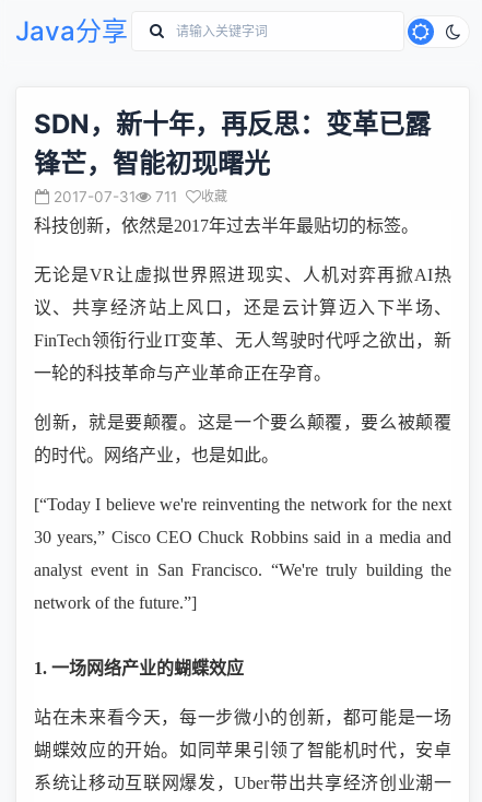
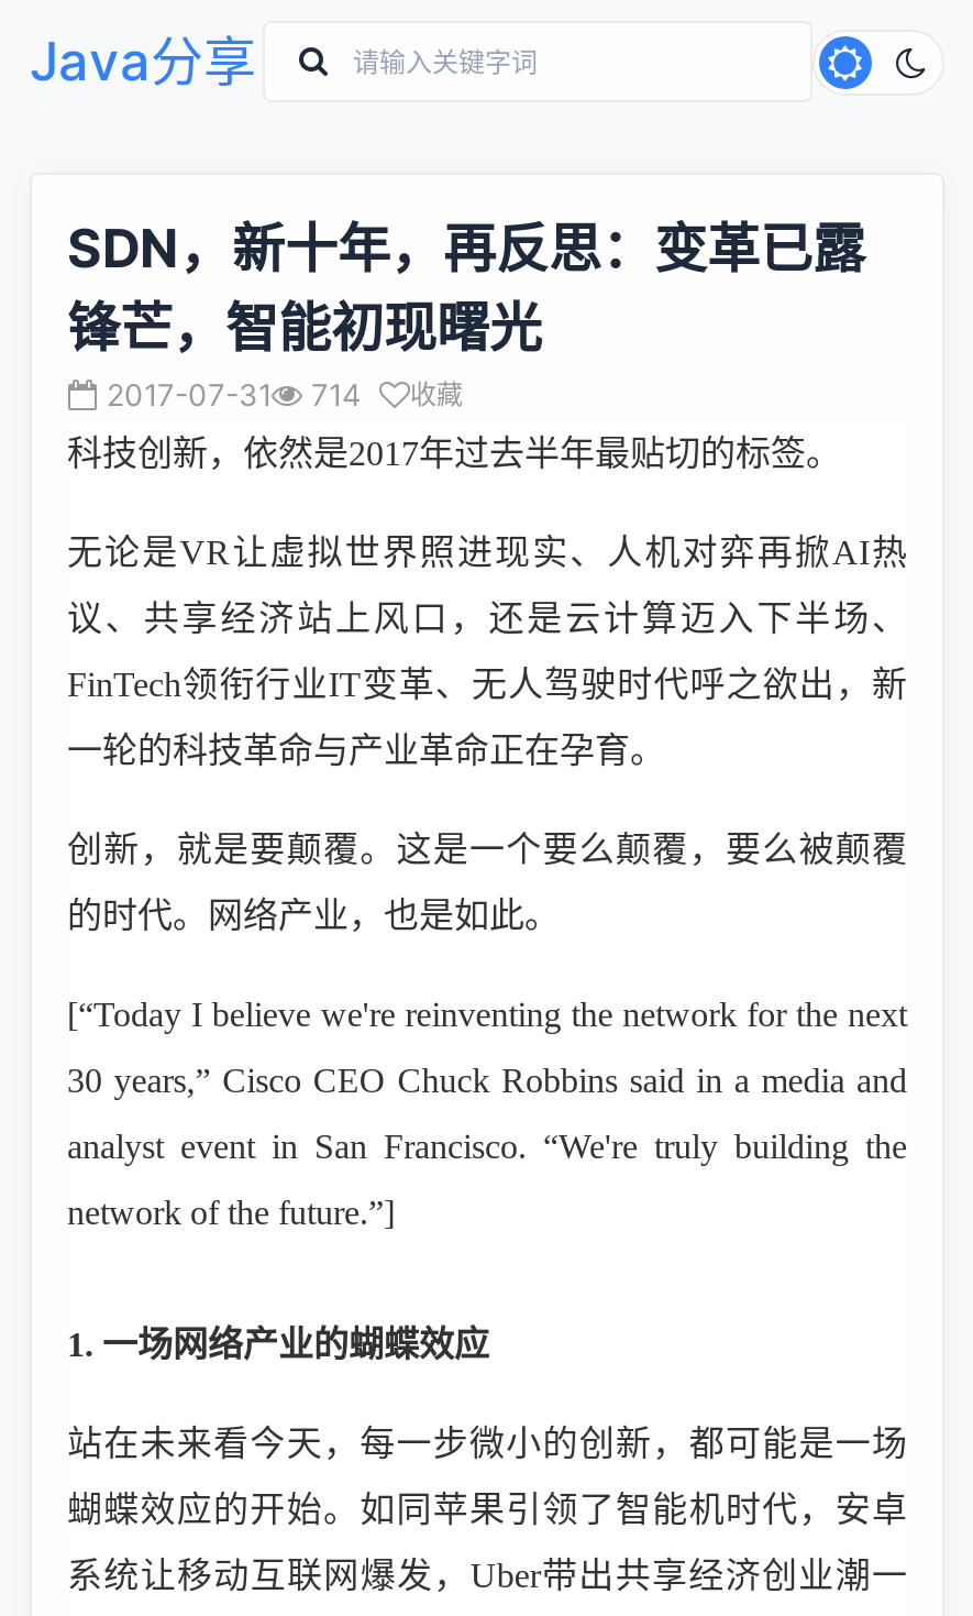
- 2017-07-31 711 收藏
+ 2017-07-31 714 收藏
